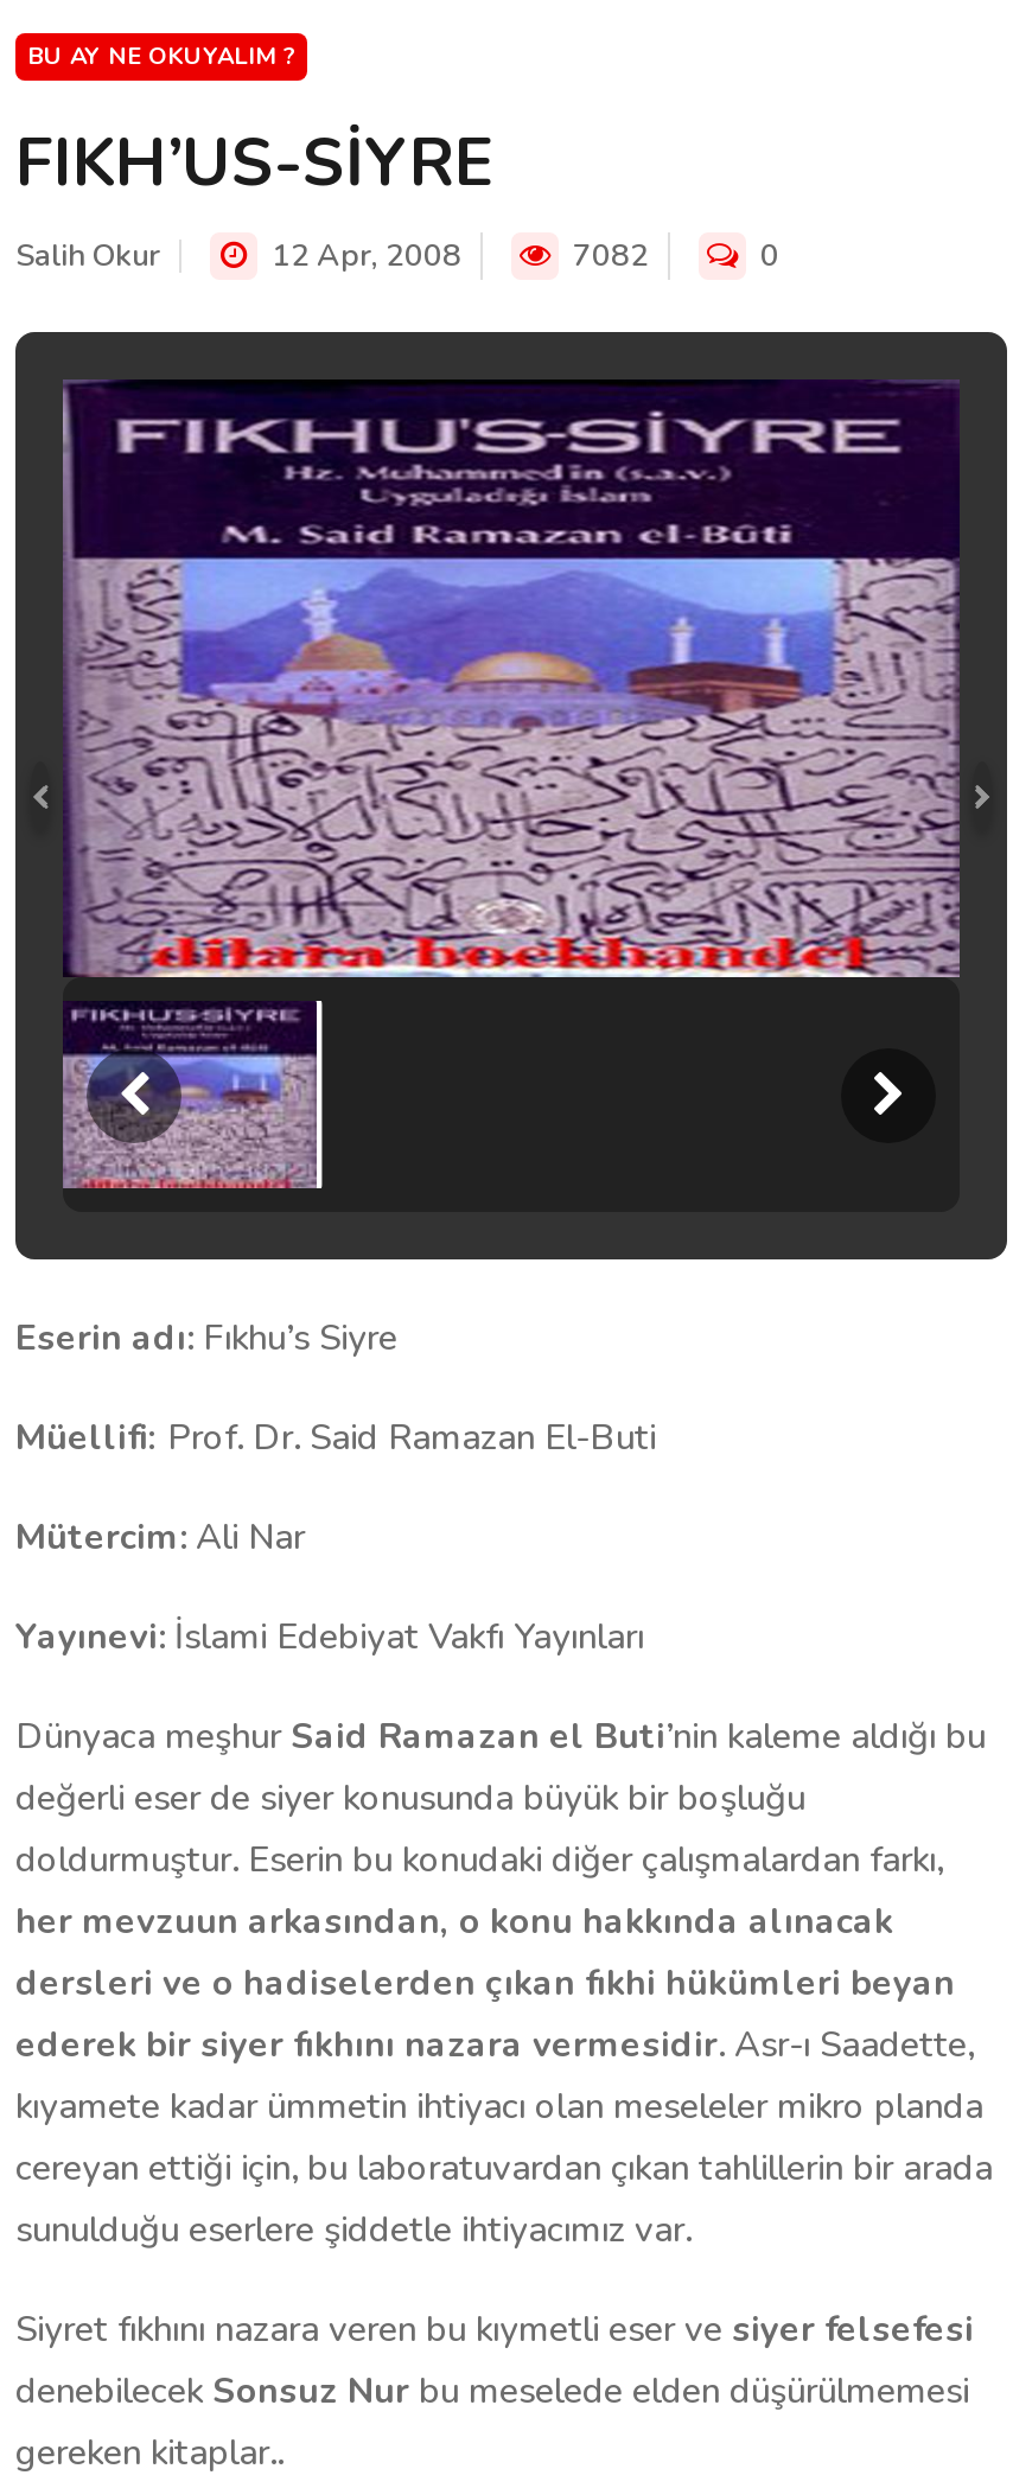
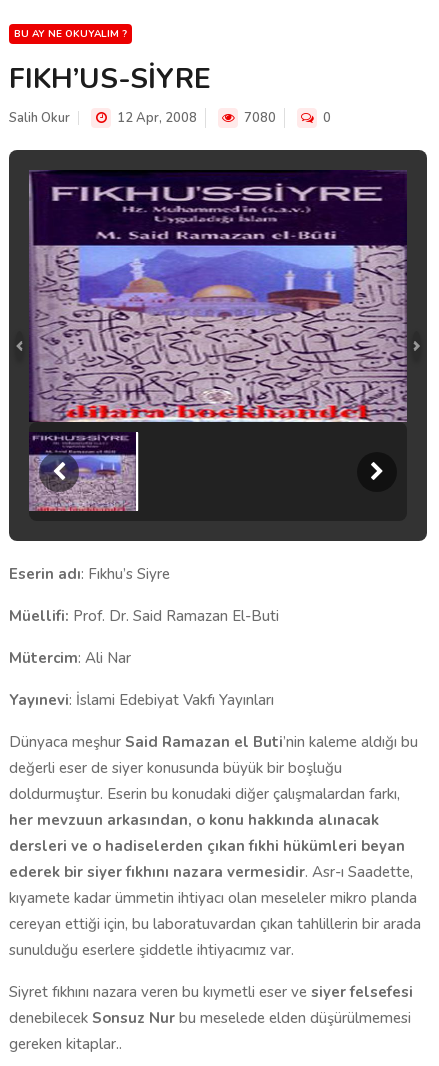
- 7082
+ 7080
